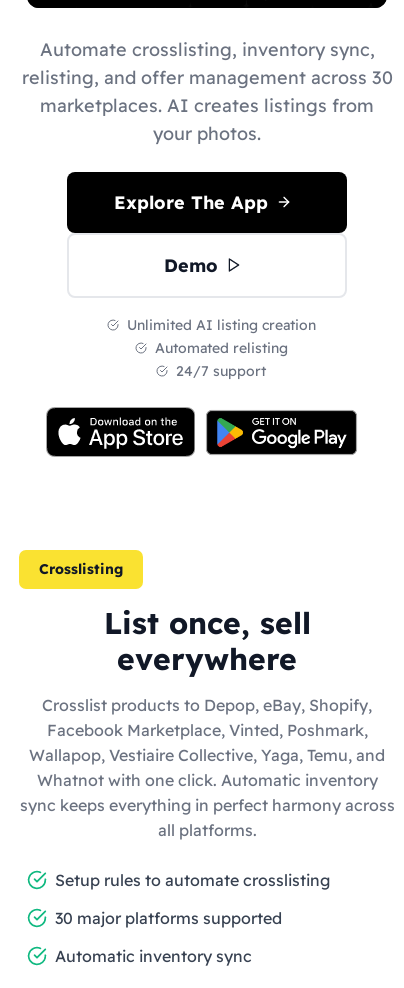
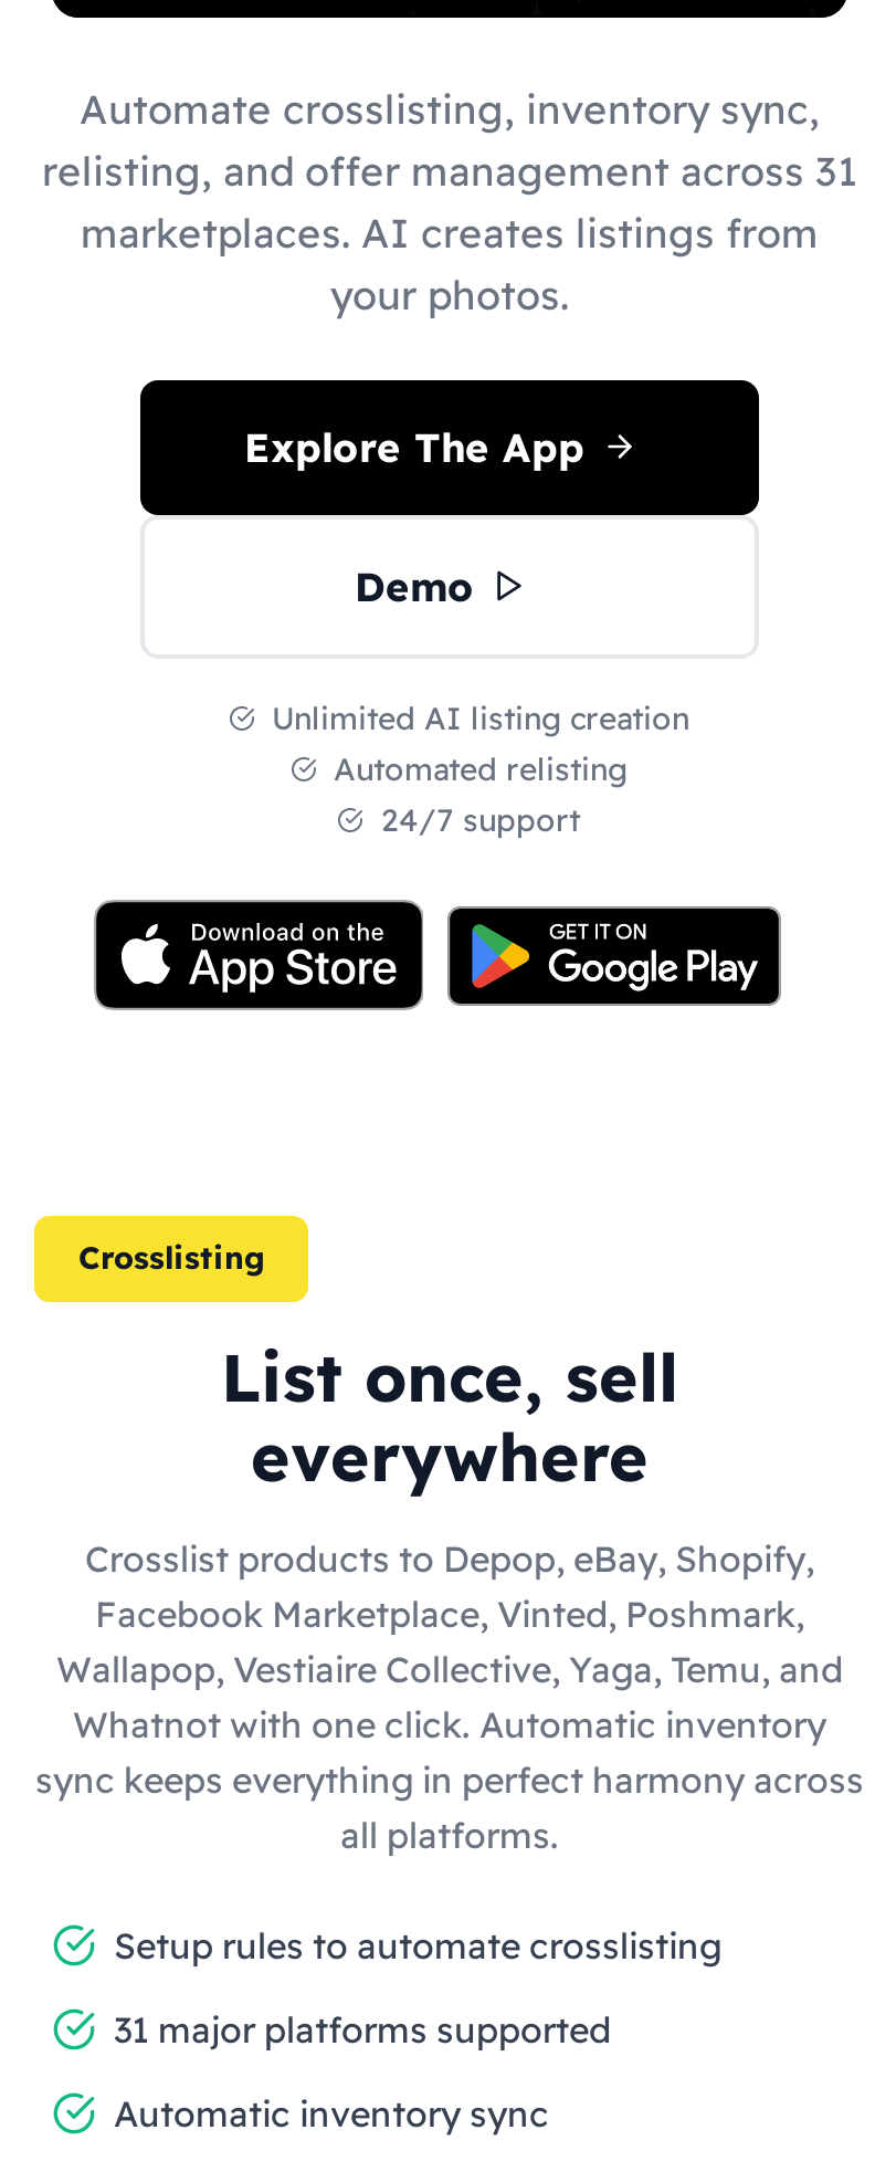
- relisting, and offer management across 30
+ relisting, and offer management across 31

- 30 major platforms supported
+ 31 major platforms supported
